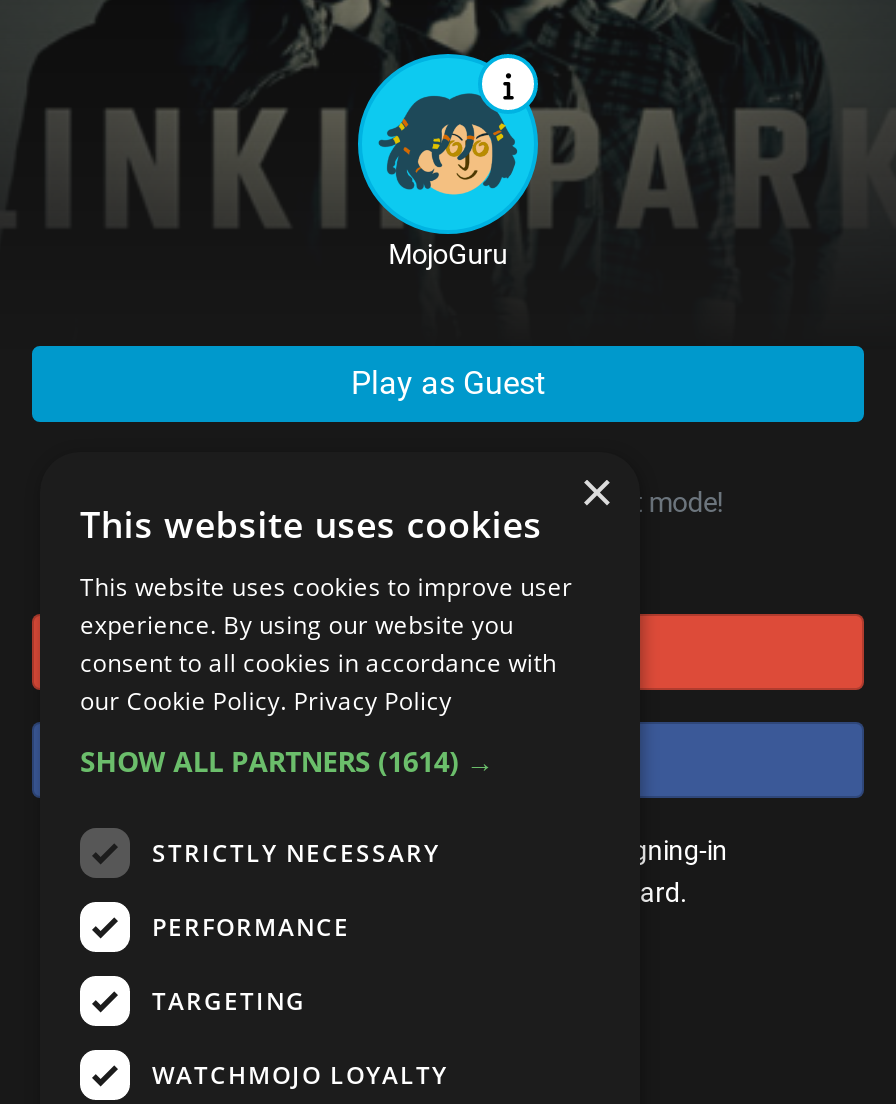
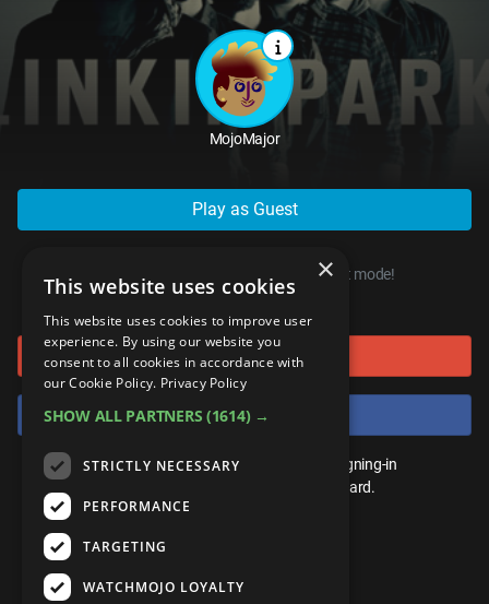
- [image]
- MojoGuru
+ [image]
+ MojoMajor
